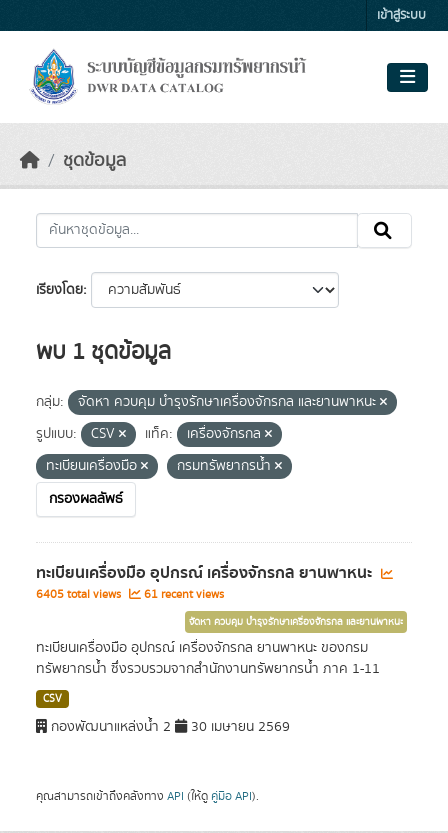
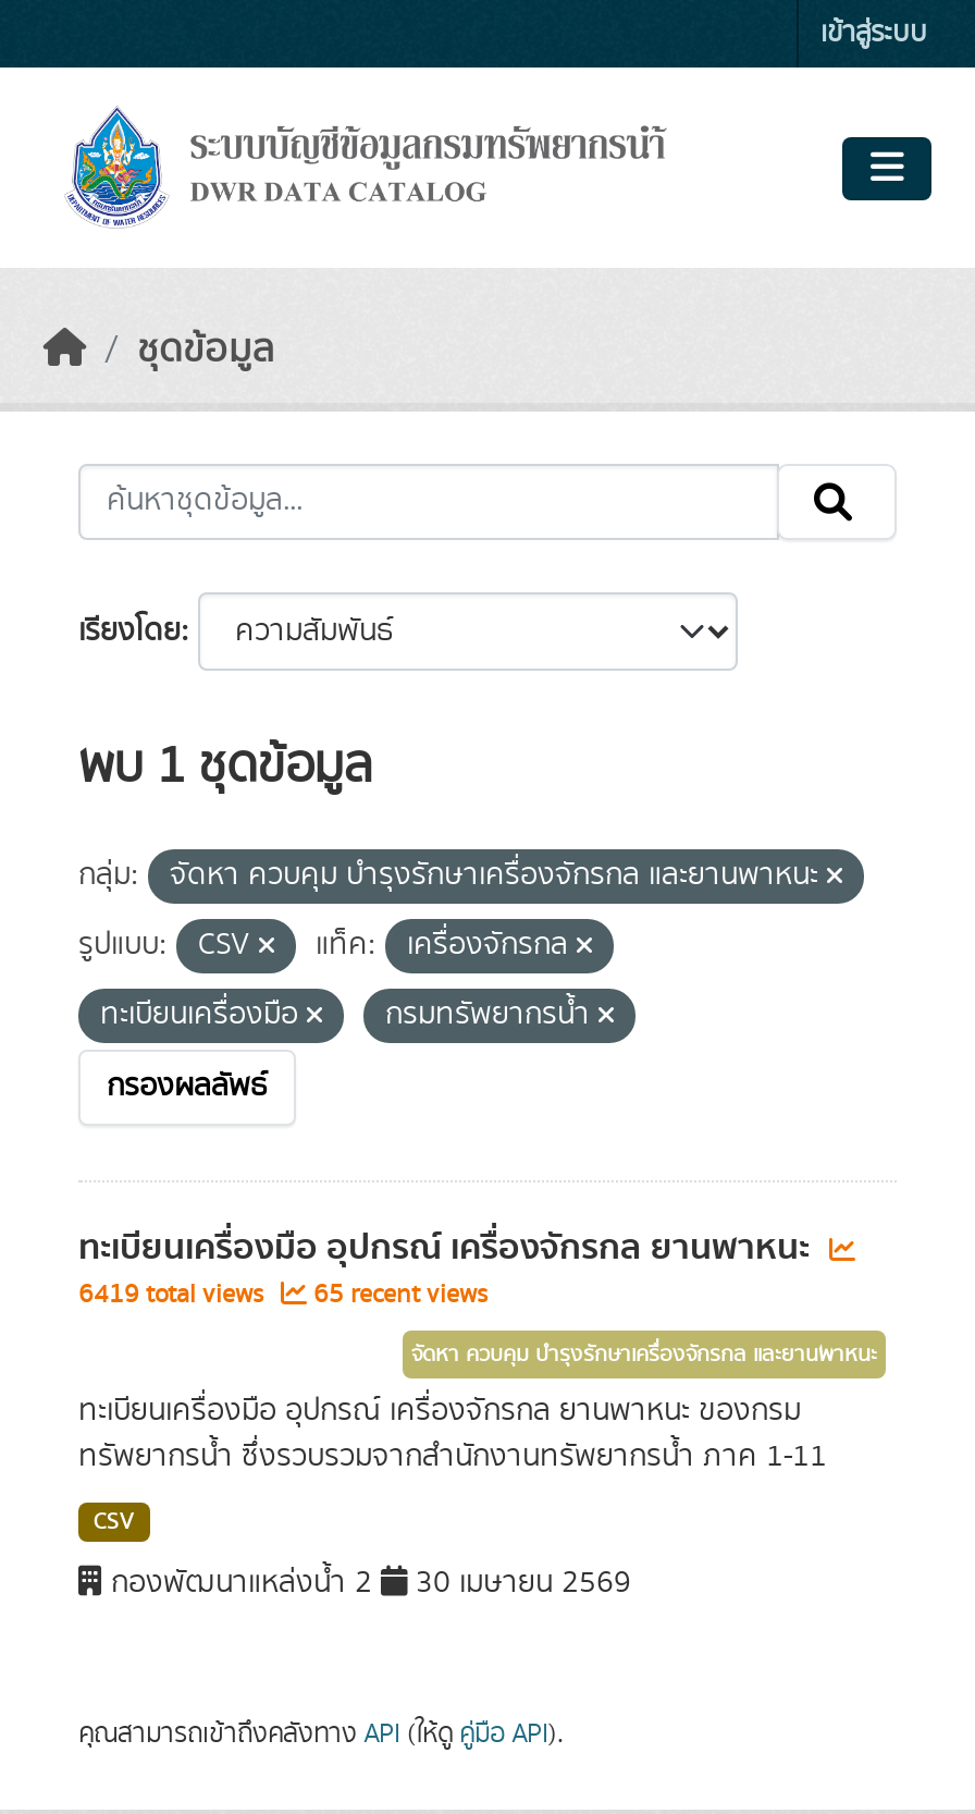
- 6405 total views
+ 6419 total views

- 61 recent views
+ 65 recent views
